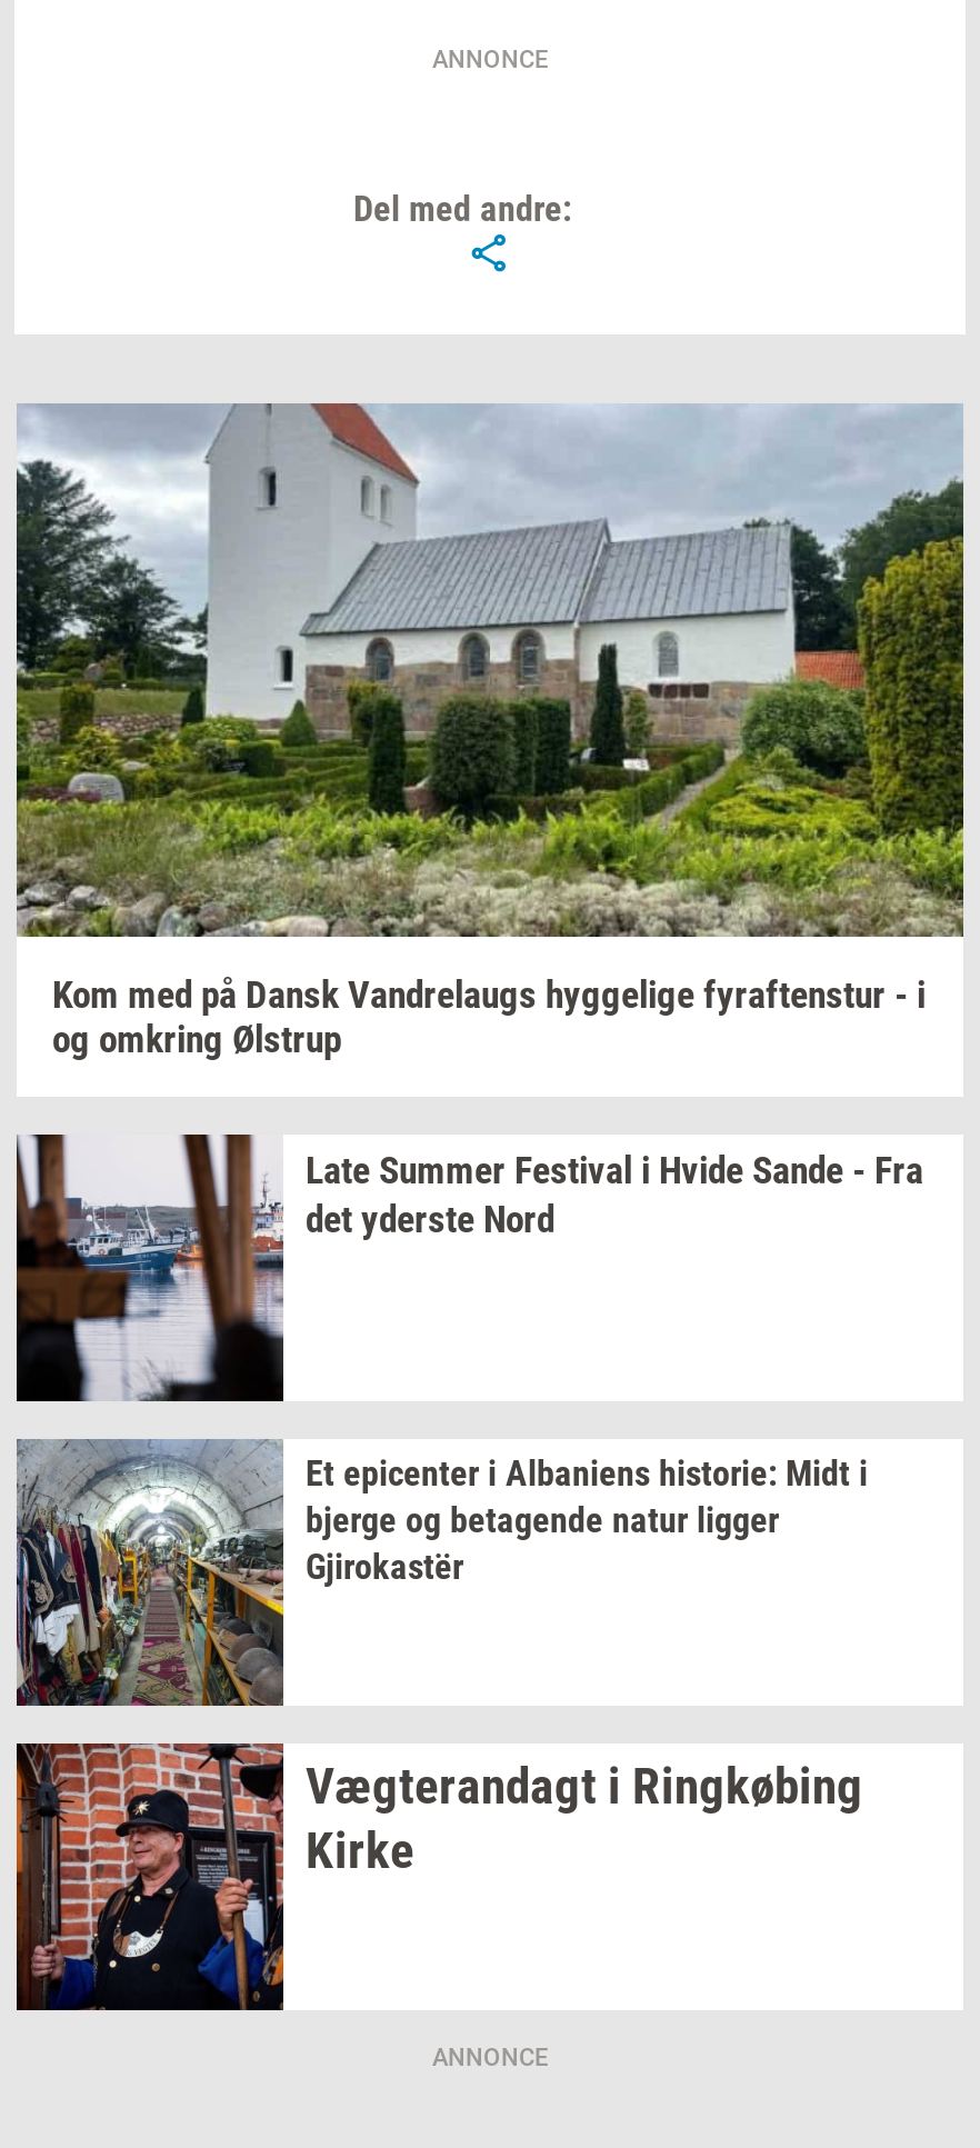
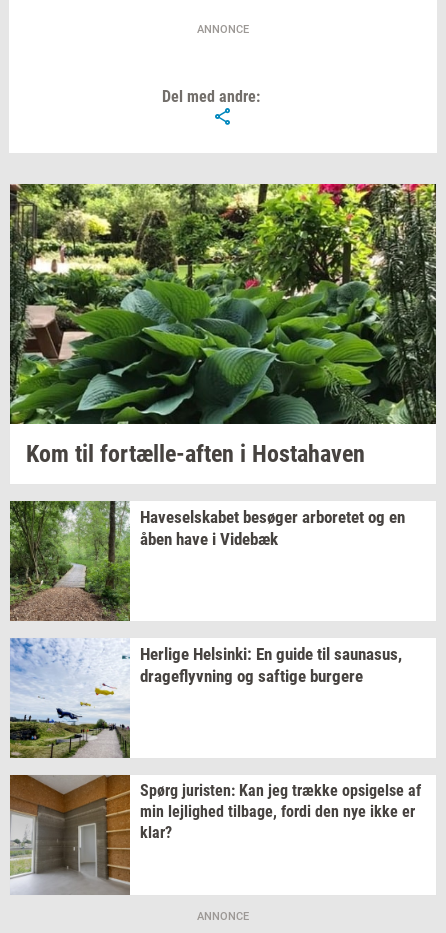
- [image]
- Kom med på Dansk Vandrelaugs hyggelige fyraftenstur - i
- og omkring Ølstrup
+ [image]
+ Kom til fortælle-aften i Hostahaven

- [image]
- Late Summer Festival i Hvide Sande - Fra
- det yderste Nord
+ [image]
+ Haveselskabet besøger arboretet og en
+ åben have i Videbæk

- [image]
- Et epicenter i Albaniens historie: Midt i
- bjerge og betagende natur ligger
- Gjirokastër
+ [image]
+ Herlige Helsinki: En guide til saunasus,
+ drageflyvning og saftige burgere

- [image]
- Vægterandagt i Ringkøbing
- Kirke
+ [image]
+ Spørg juristen: Kan jeg trække opsigelse af
+ min lejlighed tilbage, fordi den nye ikke er
+ klar?
